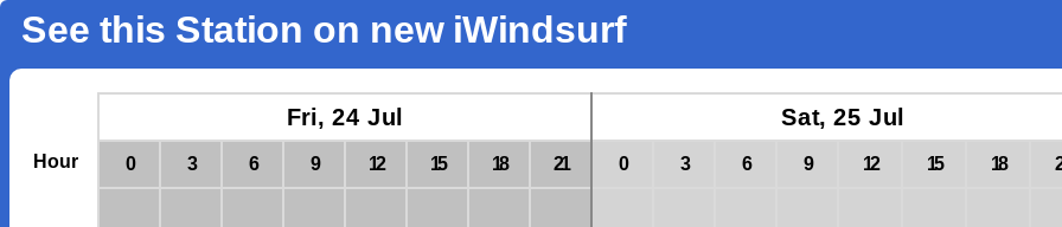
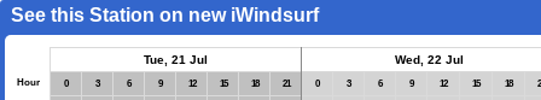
- Fri, 24 Jul
+ Tue, 21 Jul

- Sat, 25 Jul
+ Wed, 22 Jul
